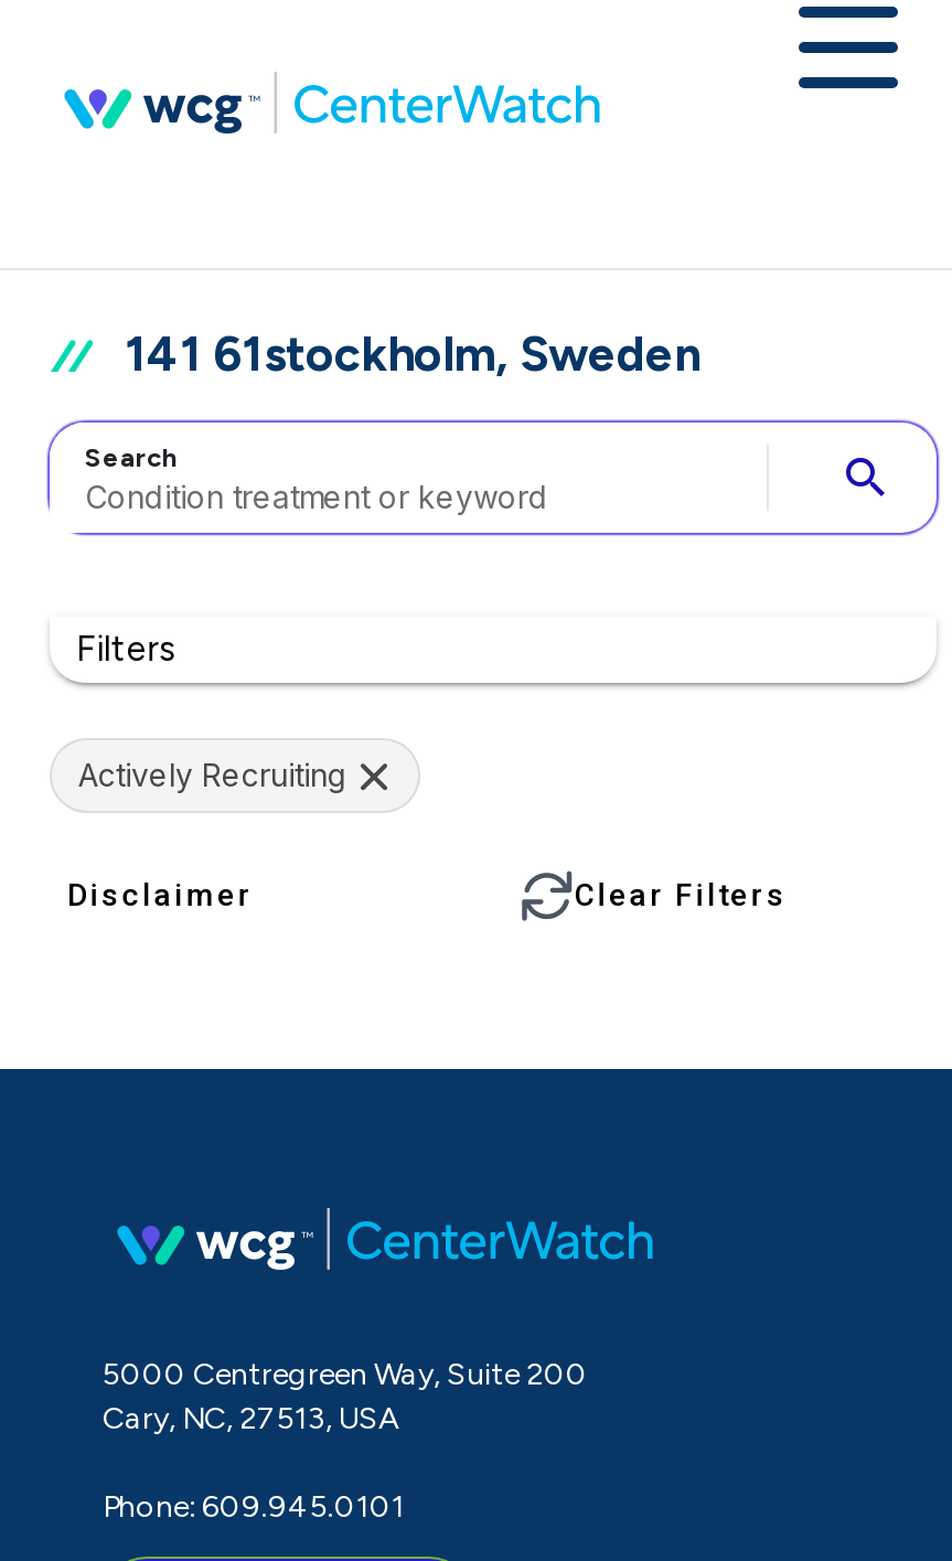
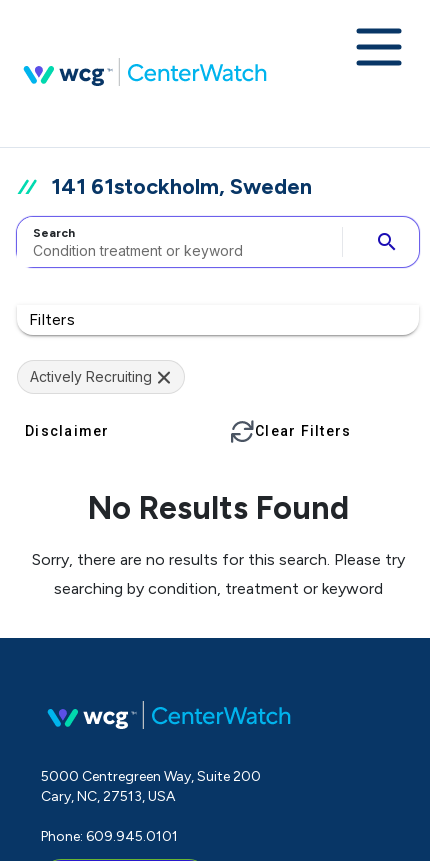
+ No Results Found
+ Sorry, there are no results for this search. Please try
+ searching by condition, treatment or keyword
